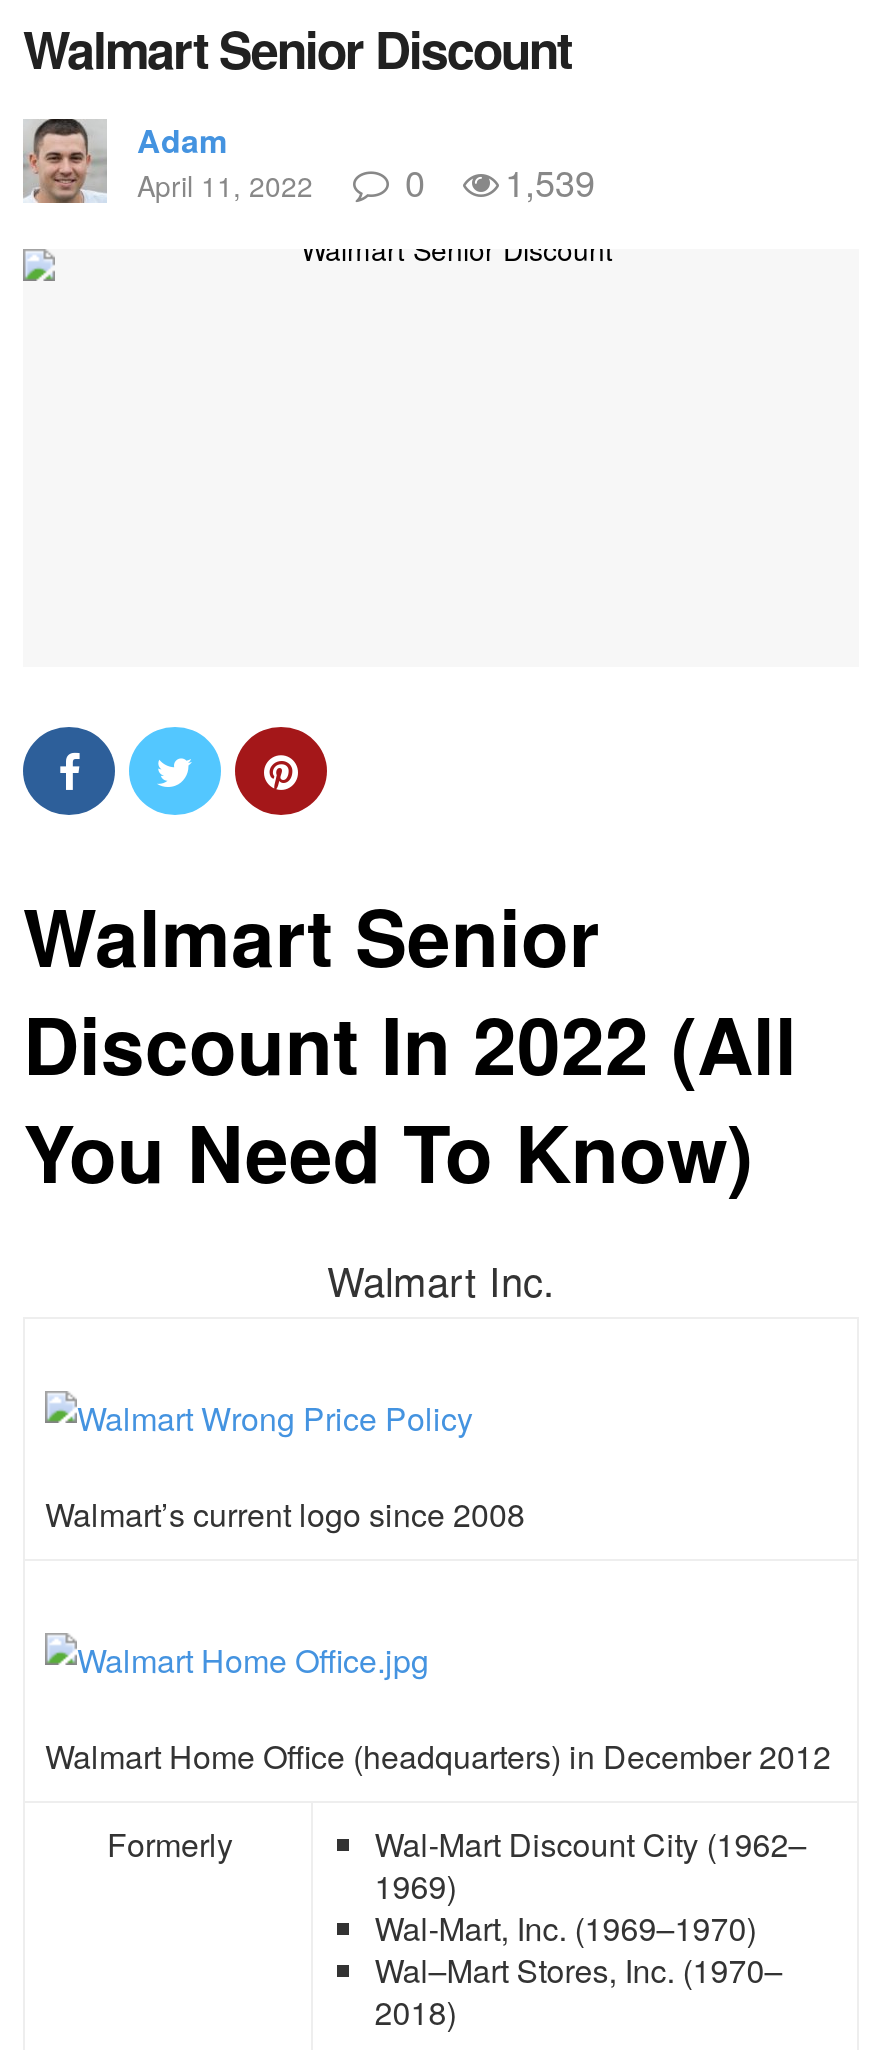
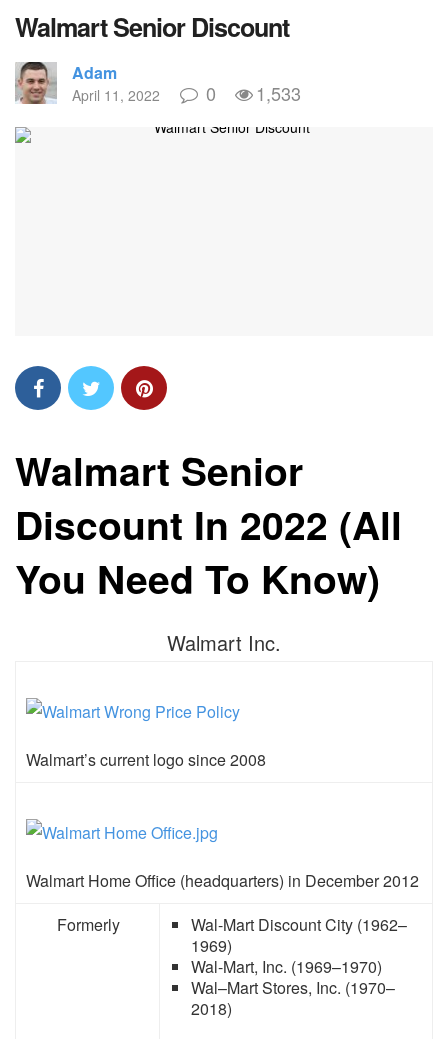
- 0 1,539
+ 0 1,533
